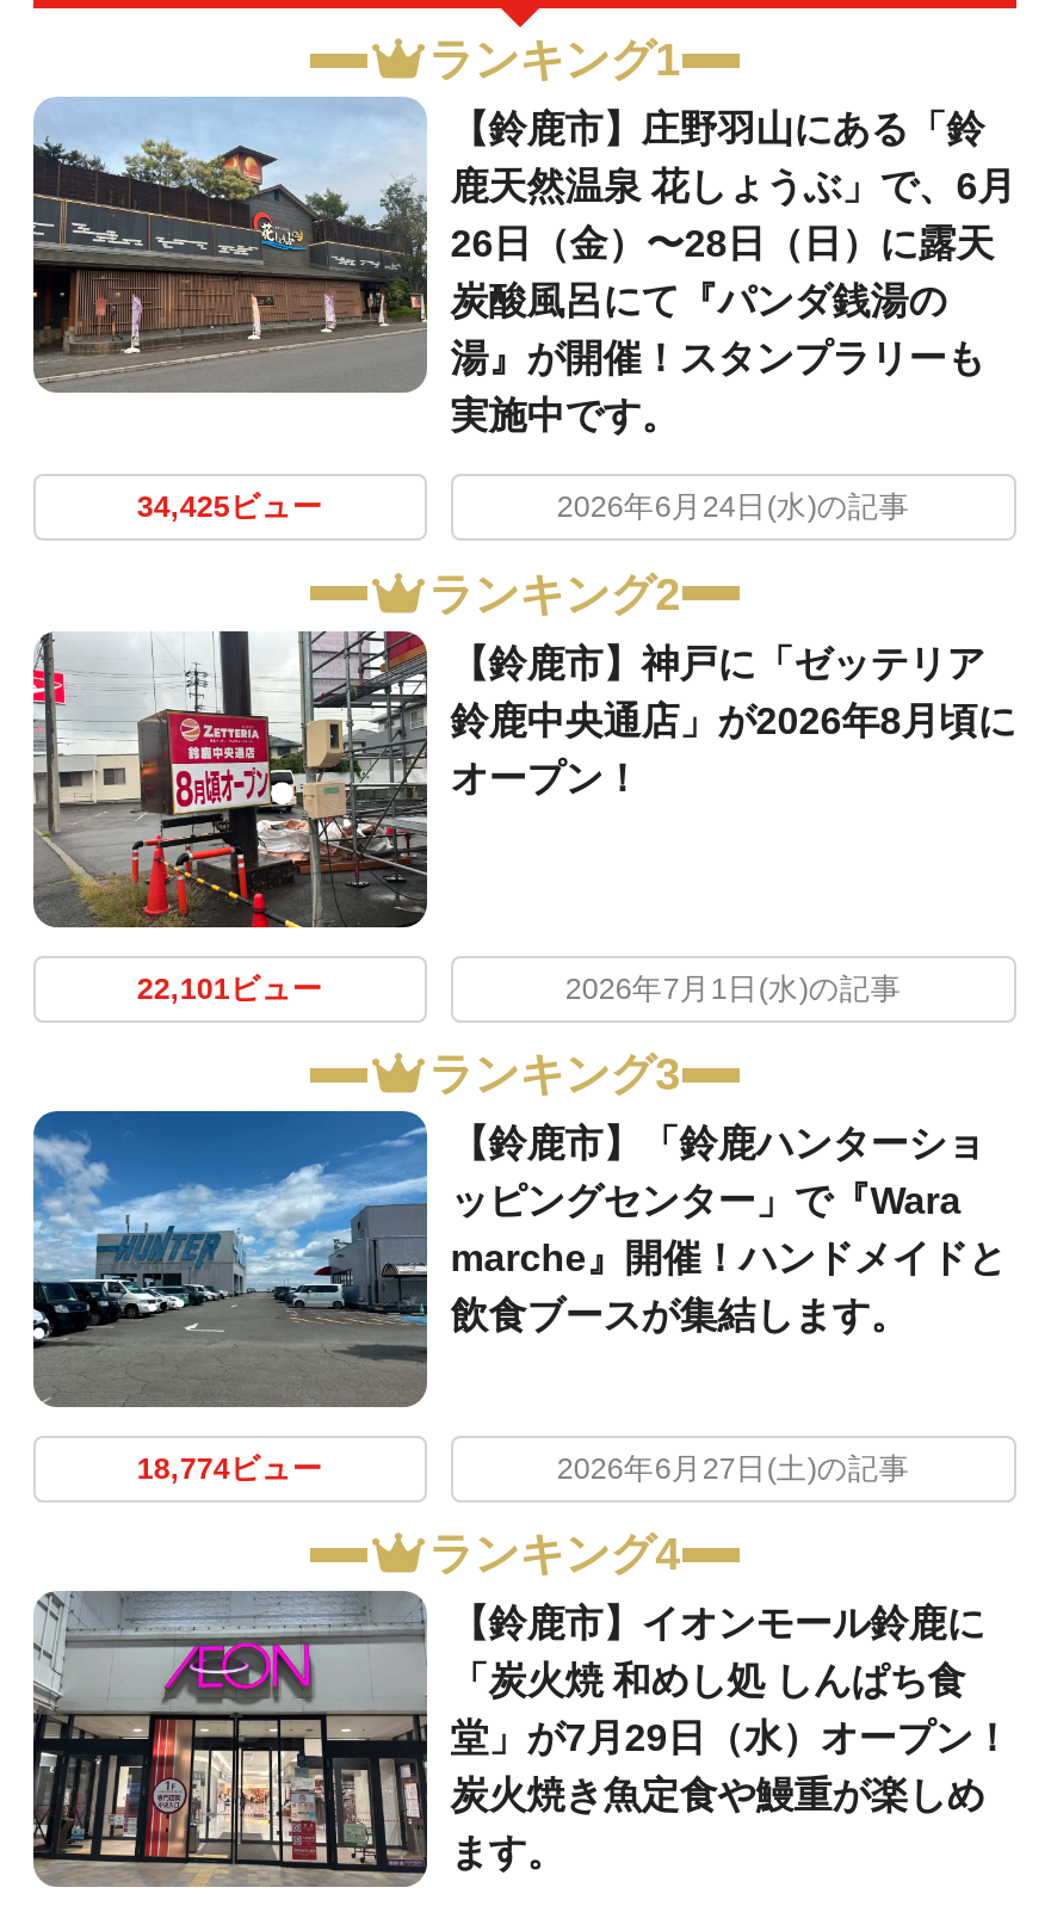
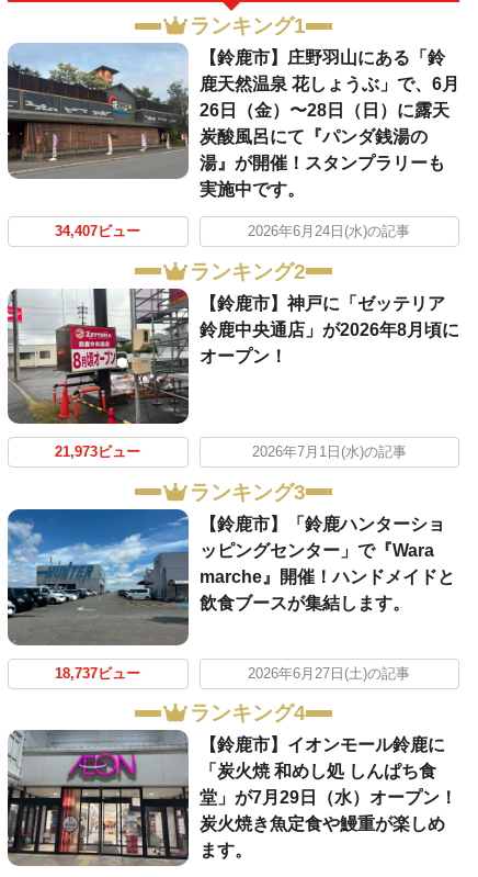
- 34,425ビュー
+ 34,407ビュー

- 22,101ビュー
+ 21,973ビュー

- 18,774ビュー
+ 18,737ビュー
